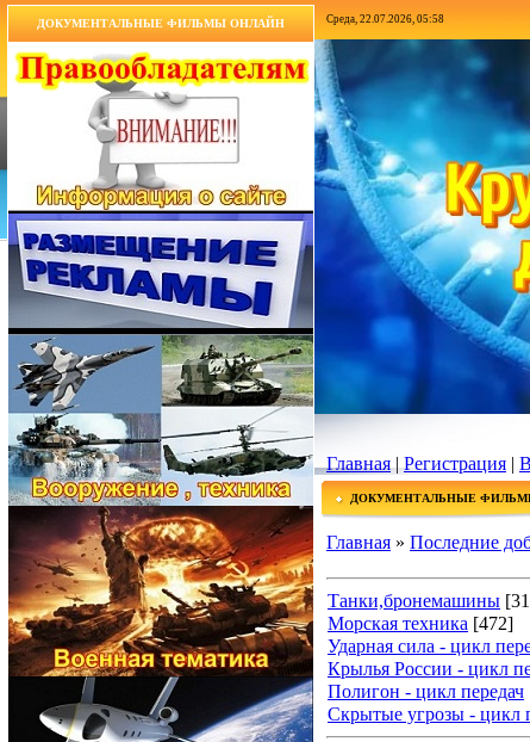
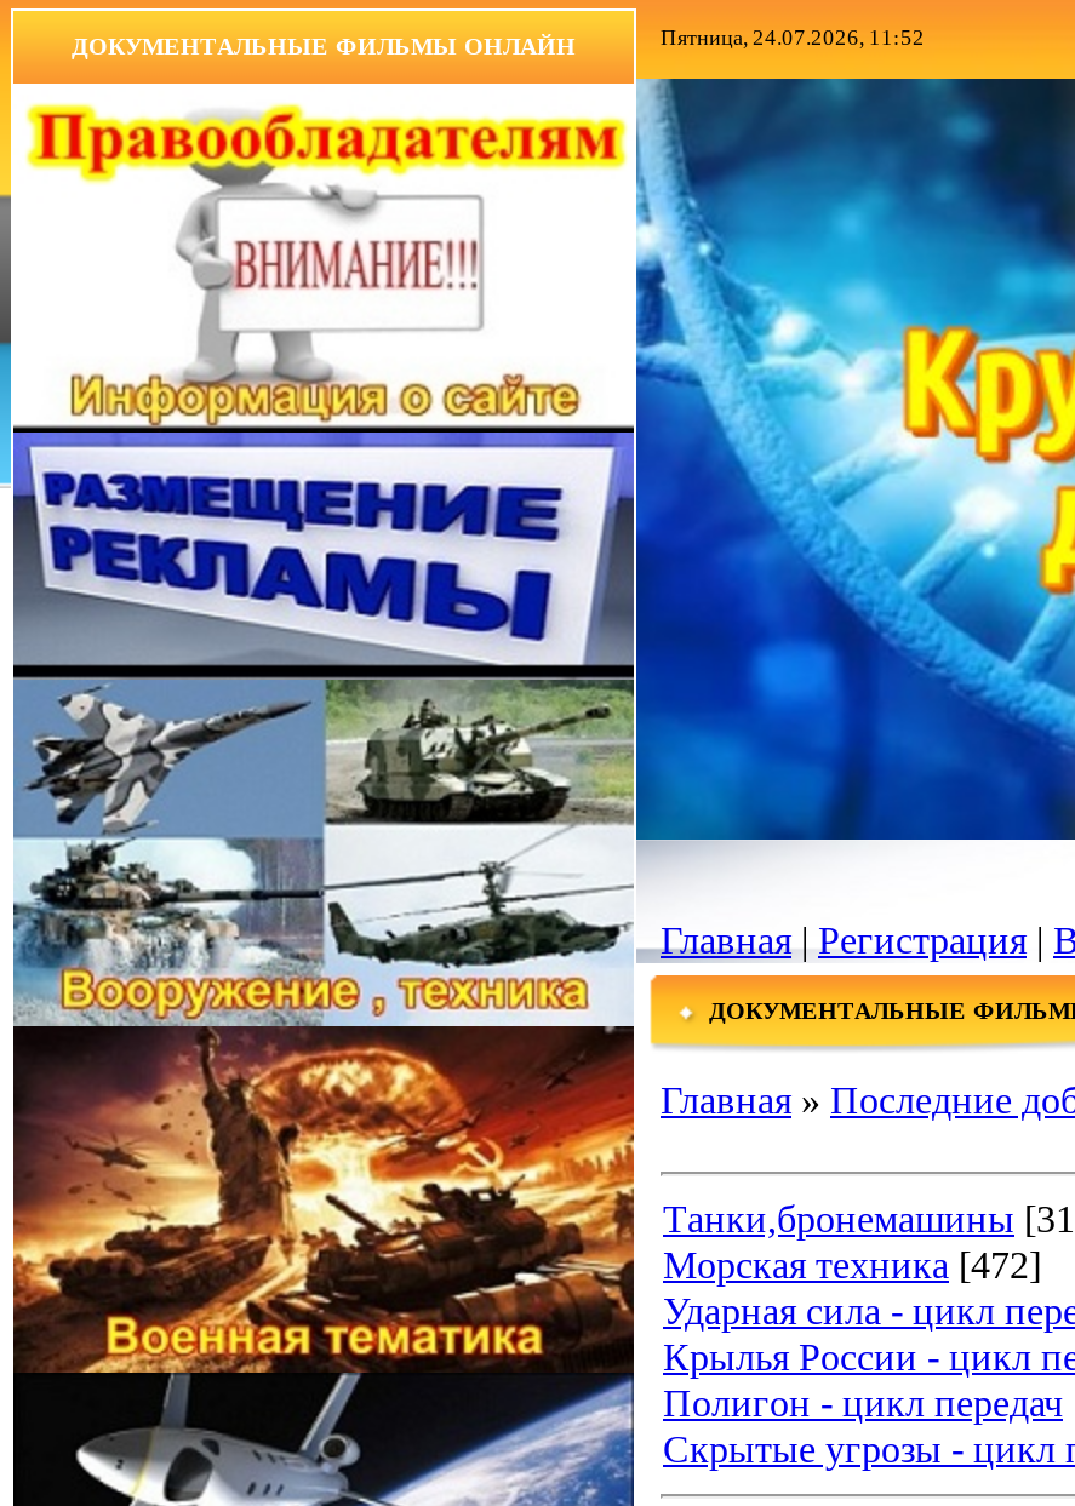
- Среда, 22.07.2026, 05:58
+ Пятница, 24.07.2026, 11:52
